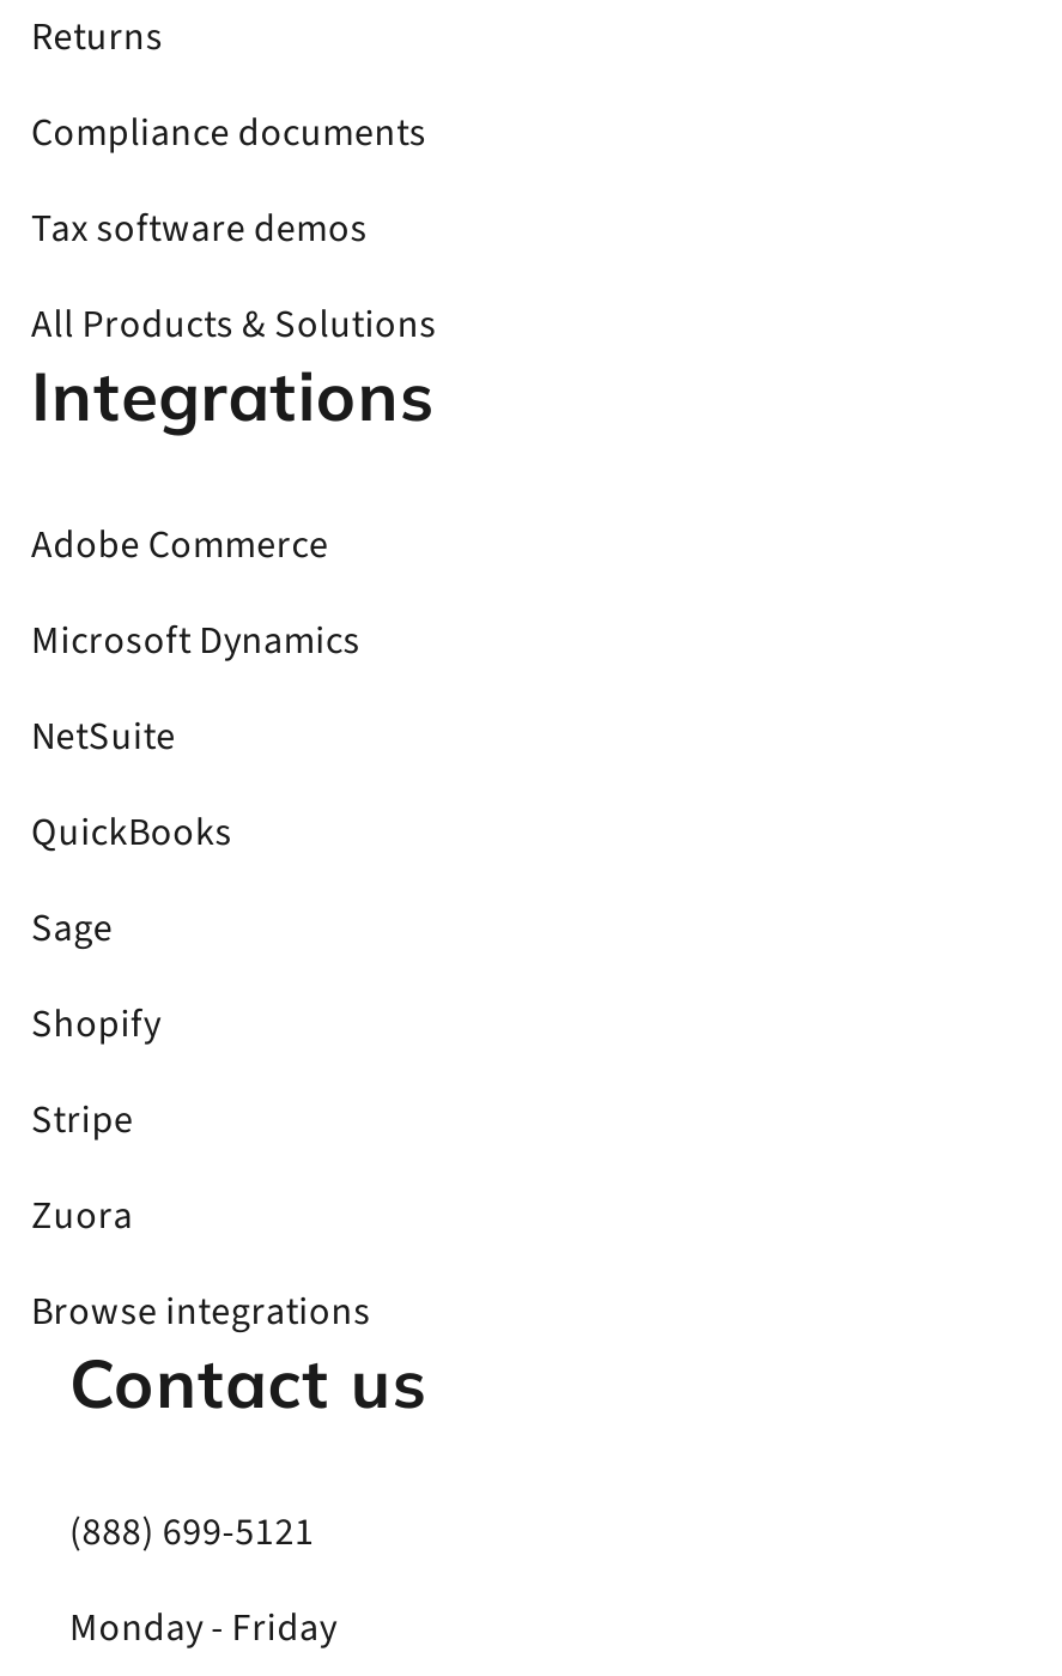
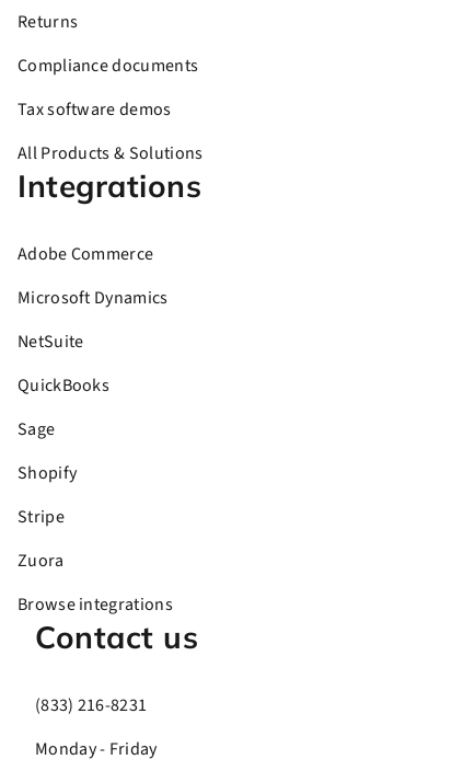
- (888) 699-5121
+ (833) 216-8231
